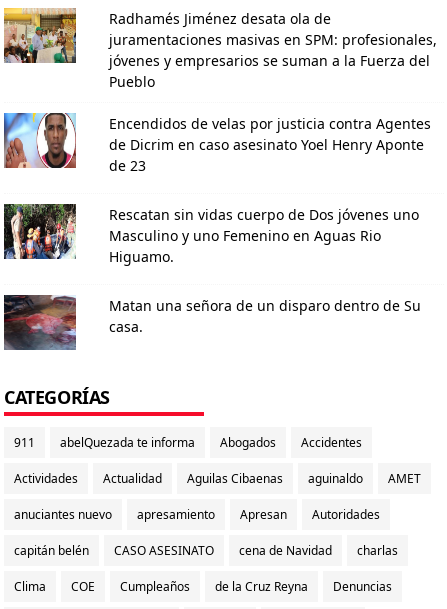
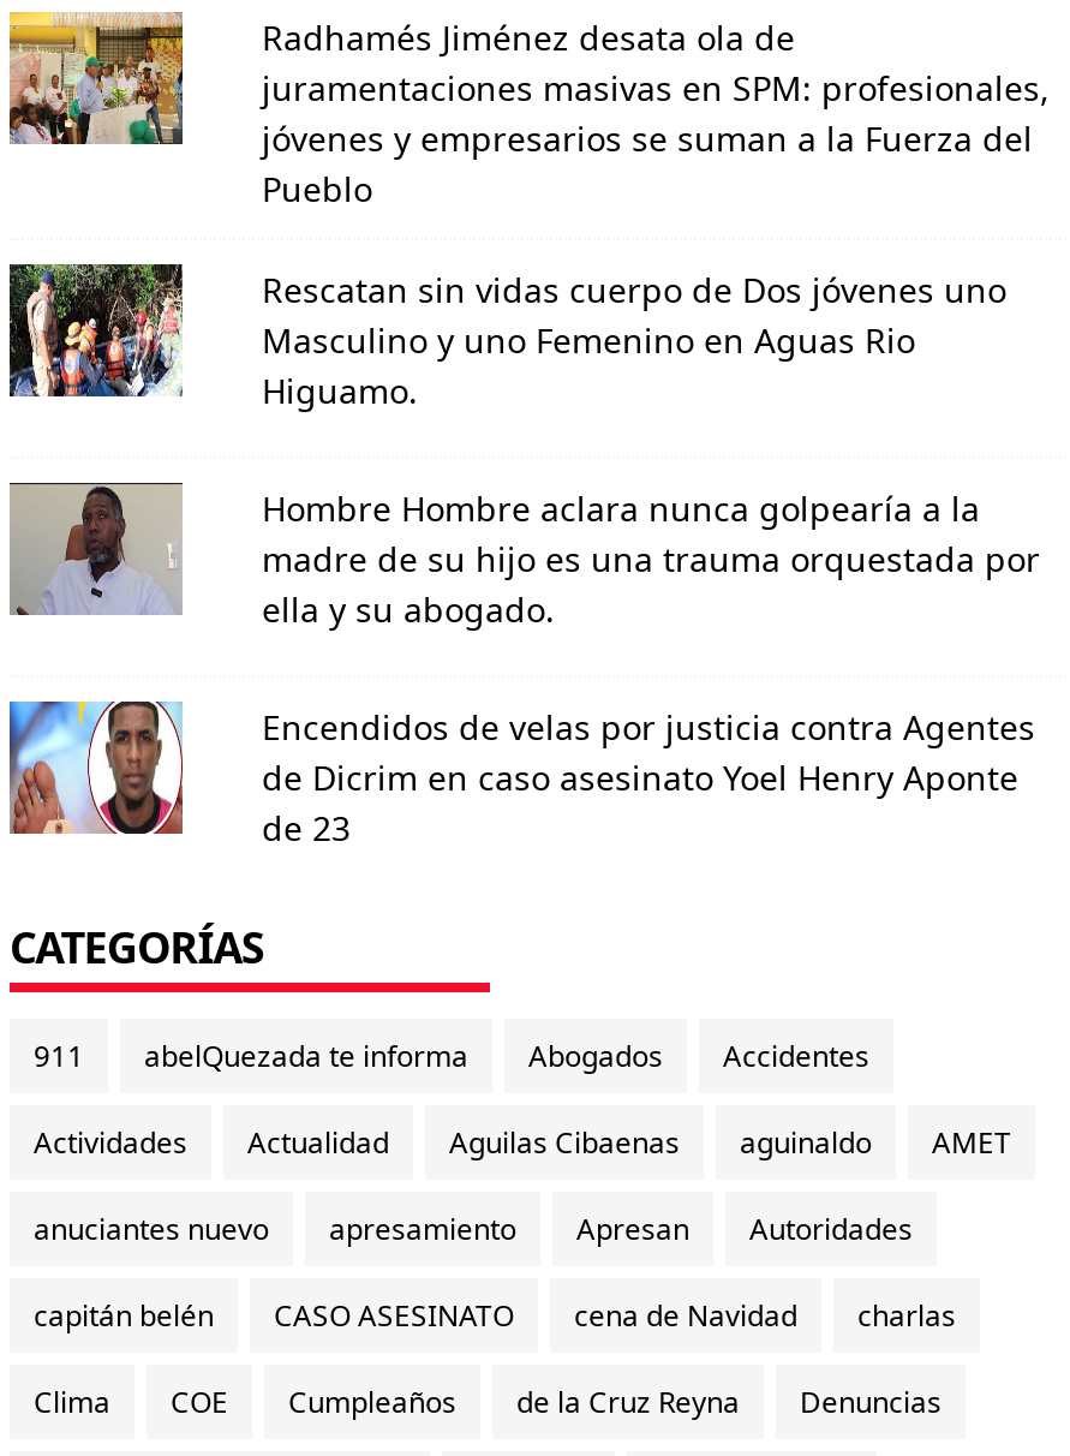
+ [image]
+ Hombre Hombre aclara nunca golpearía a la
+ madre de su hijo es una trauma orquestada por
+ ella y su abogado.

moved down: [image] | Encendidos de velas por justicia contra Agentes | de Dicrim en caso asesinato Yoel Henry Aponte | de 23

moved up: [image] | Rescatan sin vidas cuerpo de Dos jóvenes uno | Masculino y uno Femenino en Aguas Rio | Higuamo.

- [image]
- Matan una señora de un disparo dentro de Su
- casa.
